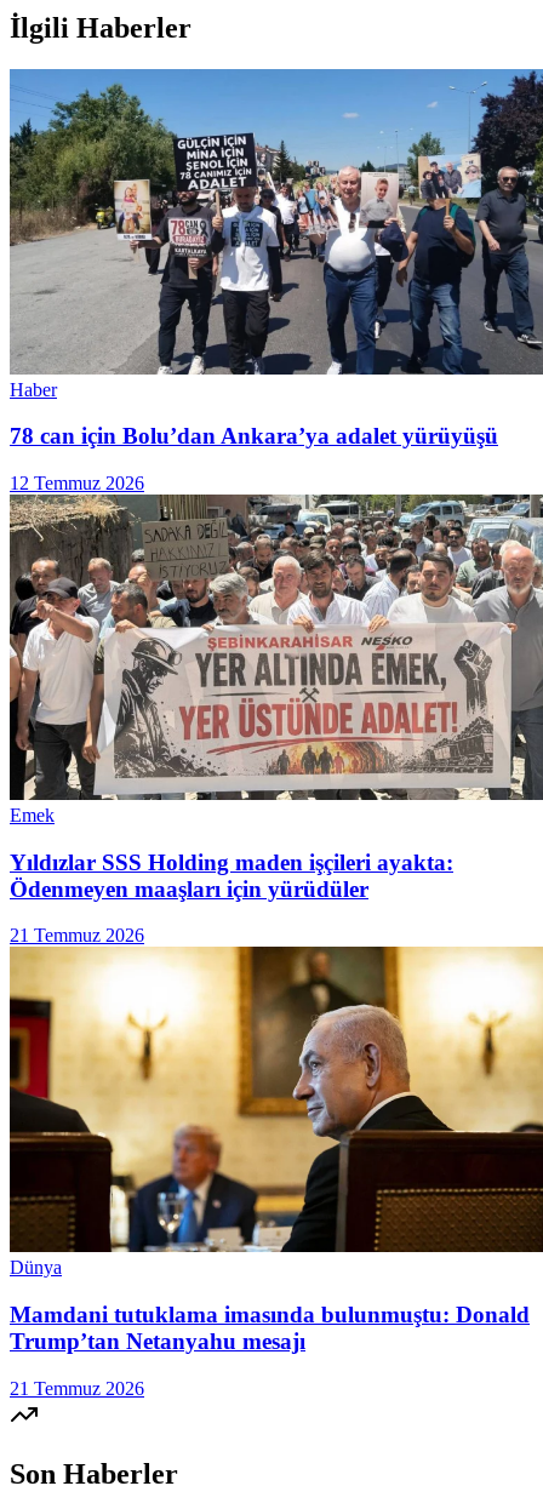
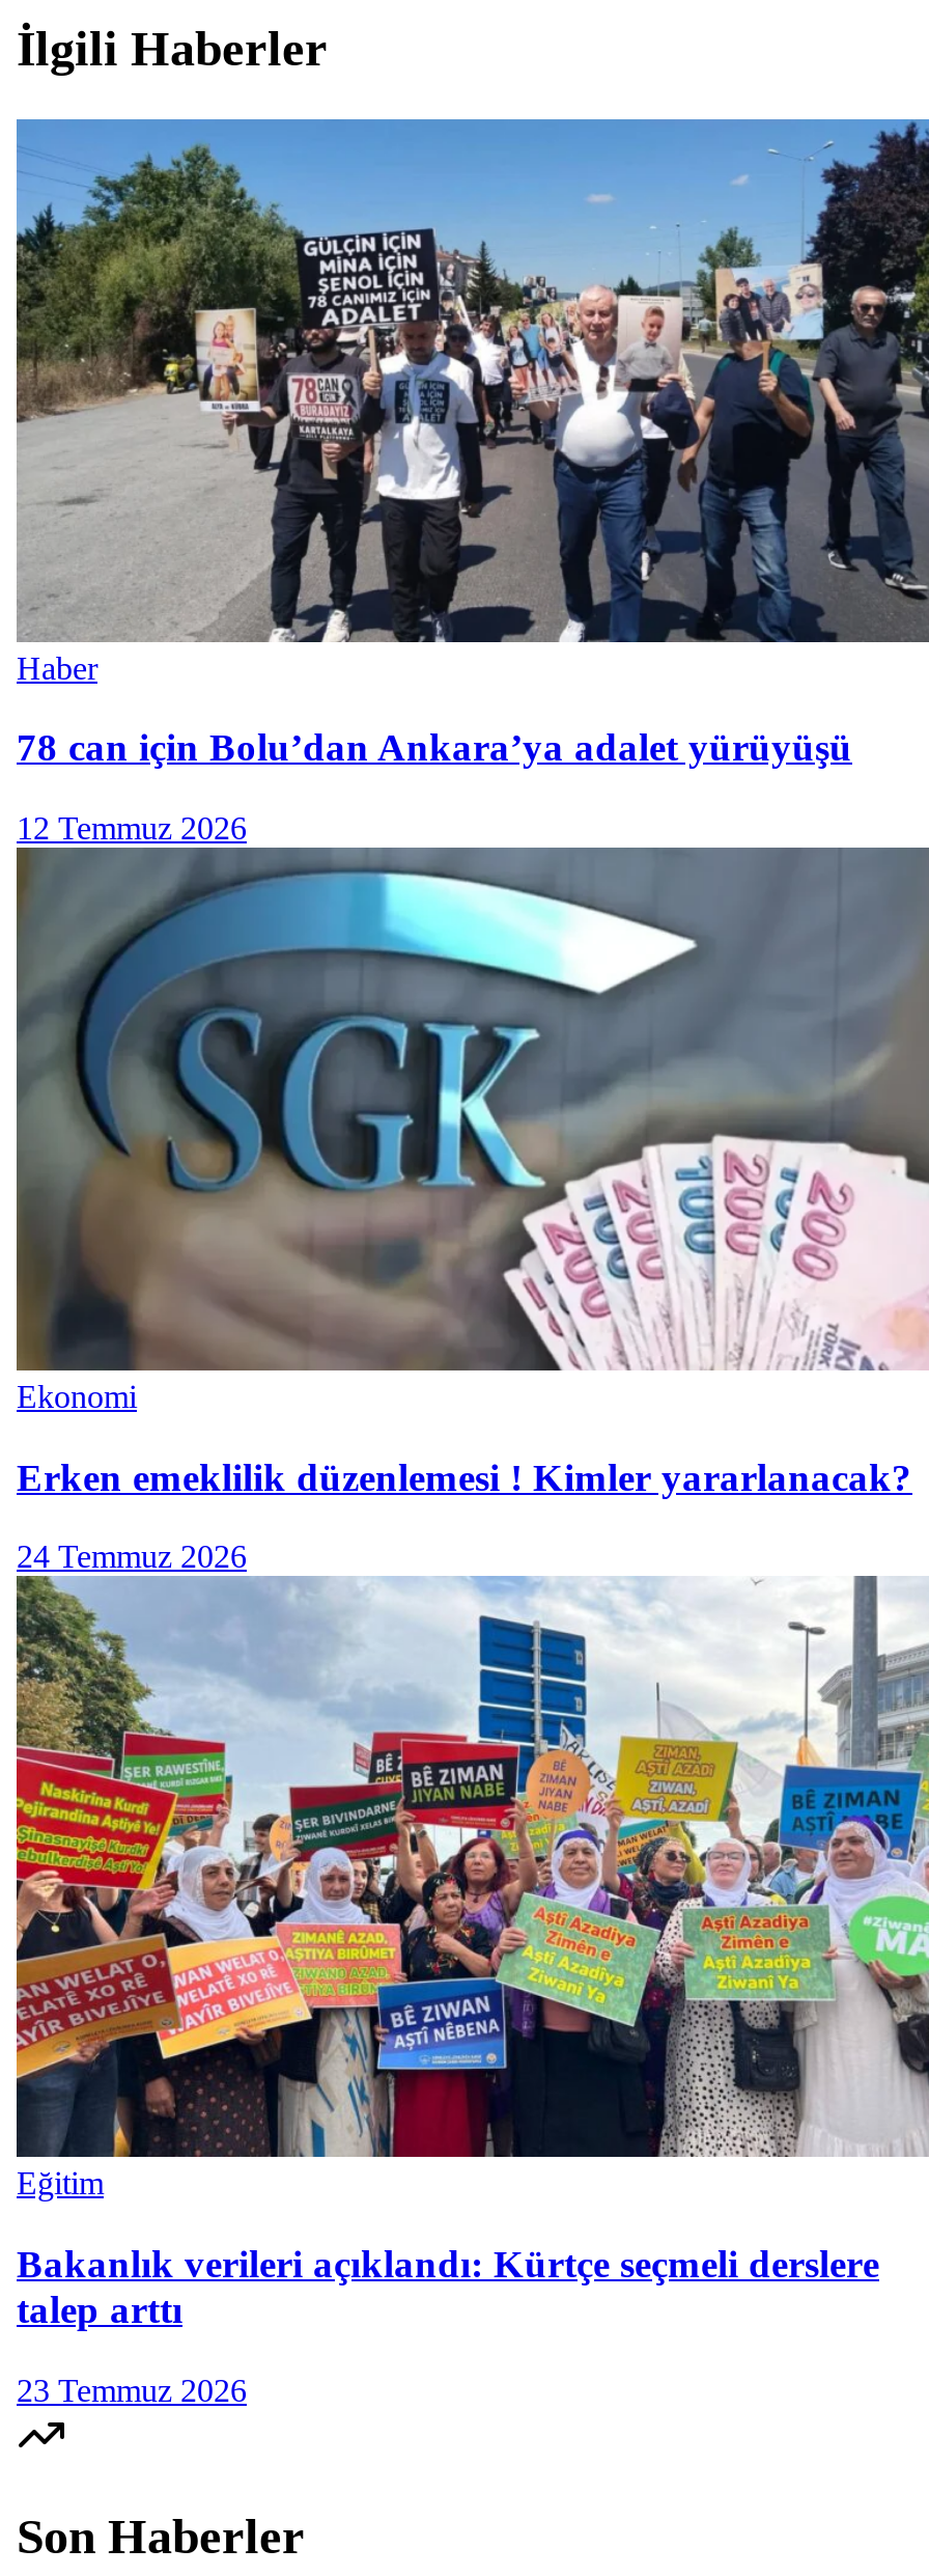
- [image]
- Emek
+ [image]
+ Ekonomi

- Yıldızlar SSS Holding maden işçileri ayakta:
- Ödenmeyen maaşları için yürüdüler
+ Erken emeklilik düzenlemesi ! Kimler yararlanacak?

- [image]
- 21 Temmuz 2026
+ [image]
+ 24 Temmuz 2026

- Dünya
+ Eğitim

- Mamdani tutuklama imasında bulunmuştu: Donald
- Trump’tan Netanyahu mesajı
+ Bakanlık verileri açıklandı: Kürtçe seçmeli derslere
+ talep arttı

- 21 Temmuz 2026
+ 23 Temmuz 2026
